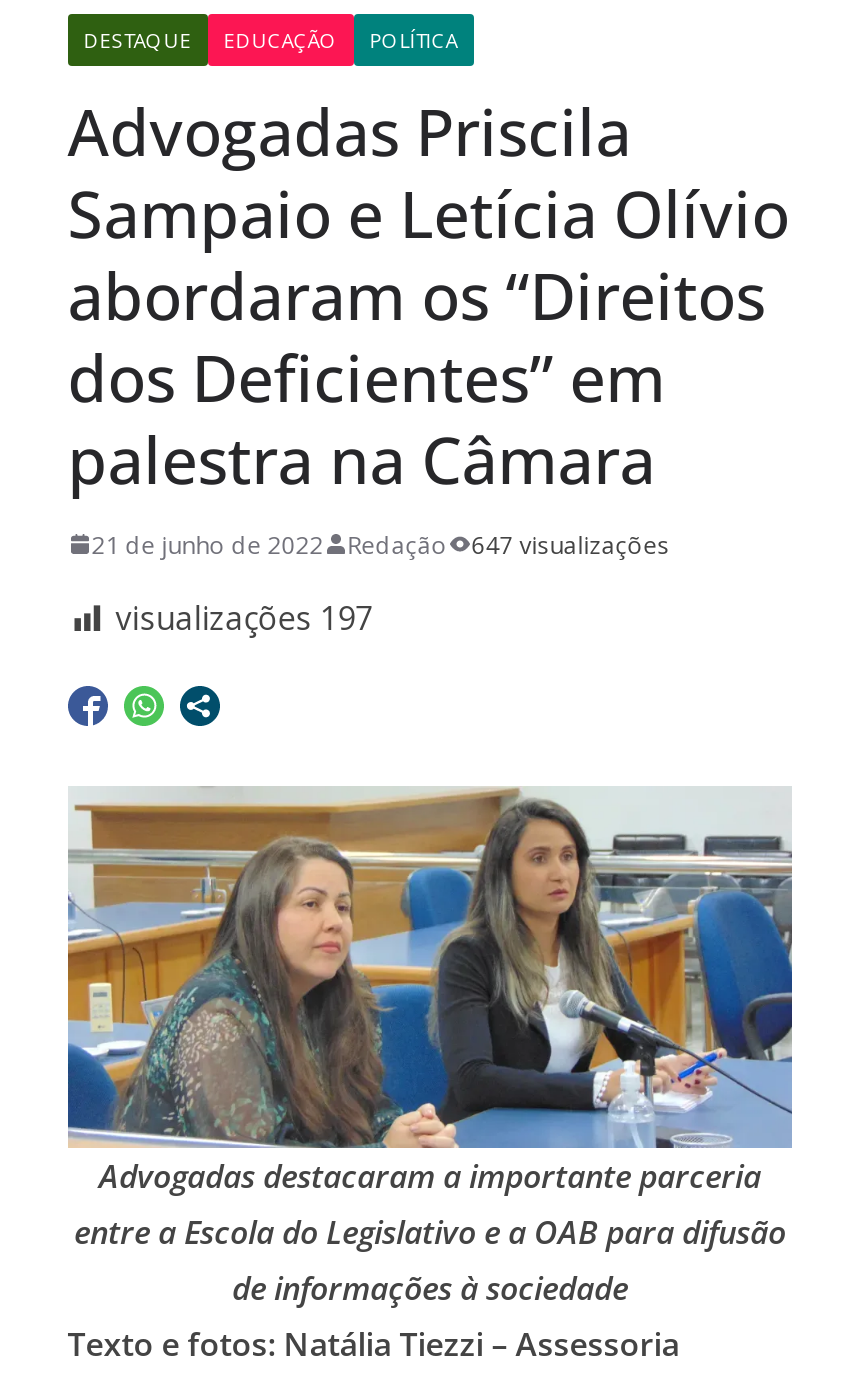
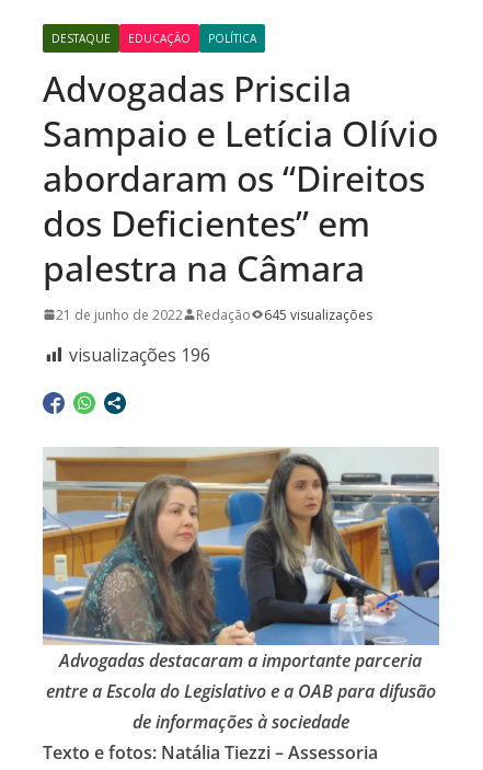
- 647 visualizações
+ 645 visualizações

- visualizações 197
+ visualizações 196
